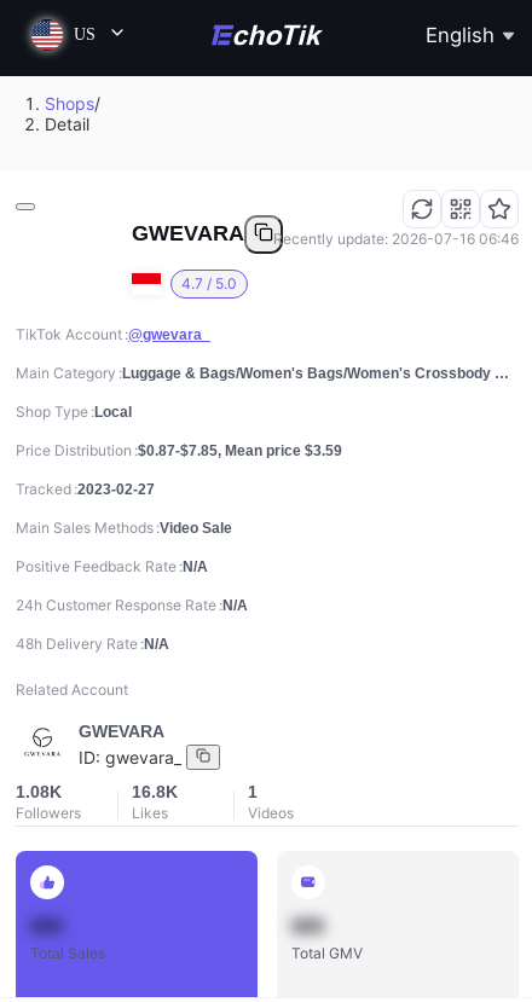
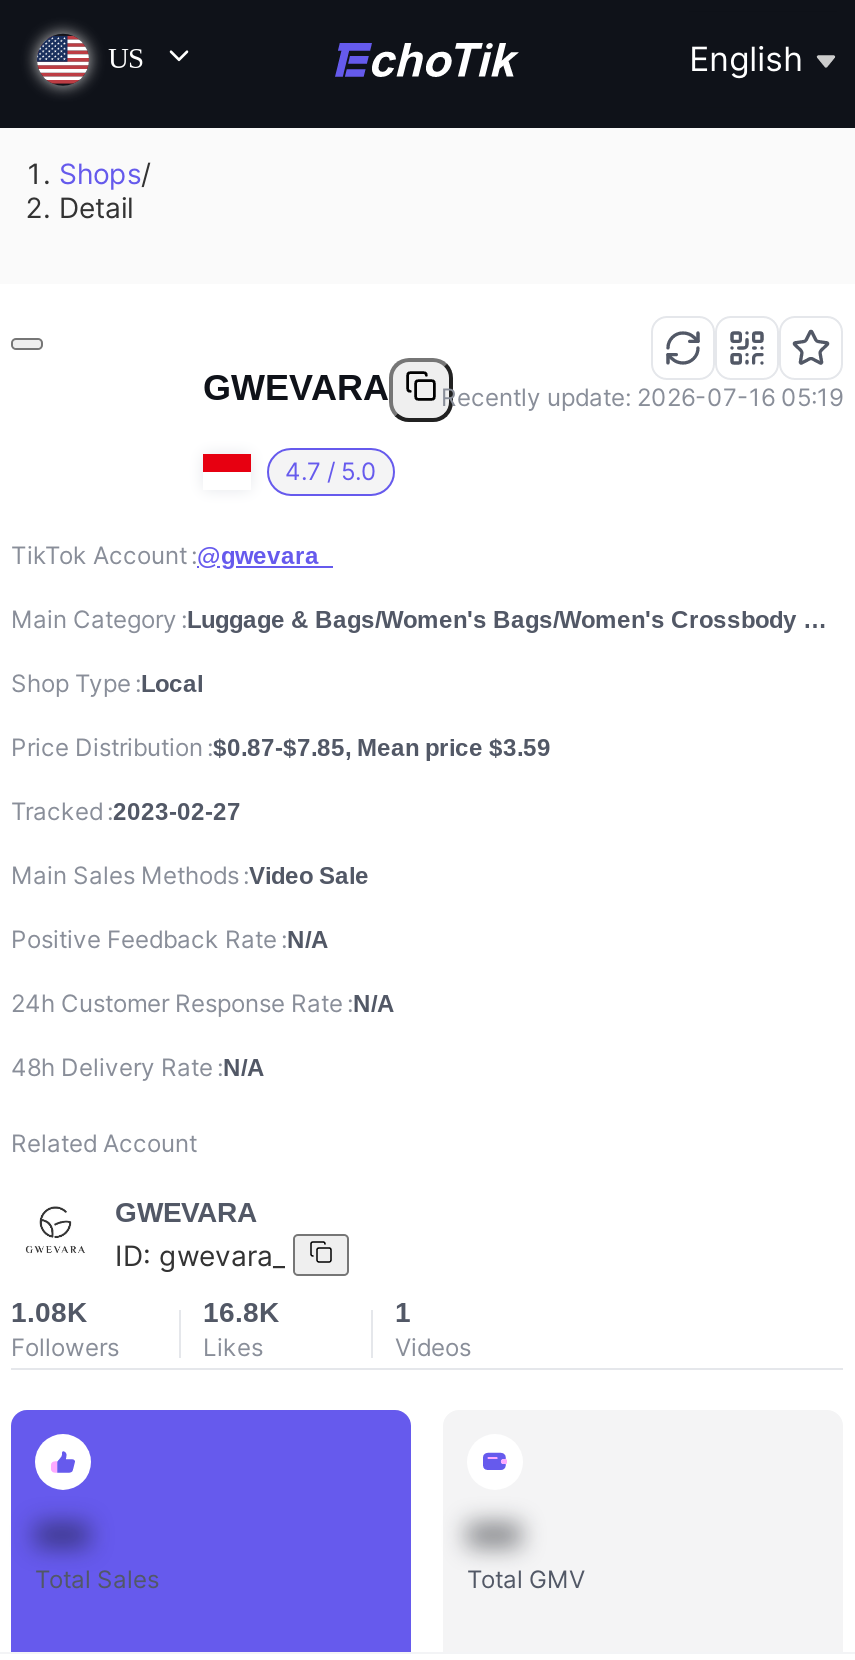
- Recently update: 2026-07-16 06:46
+ Recently update: 2026-07-16 05:19
